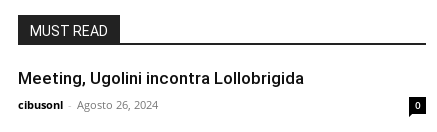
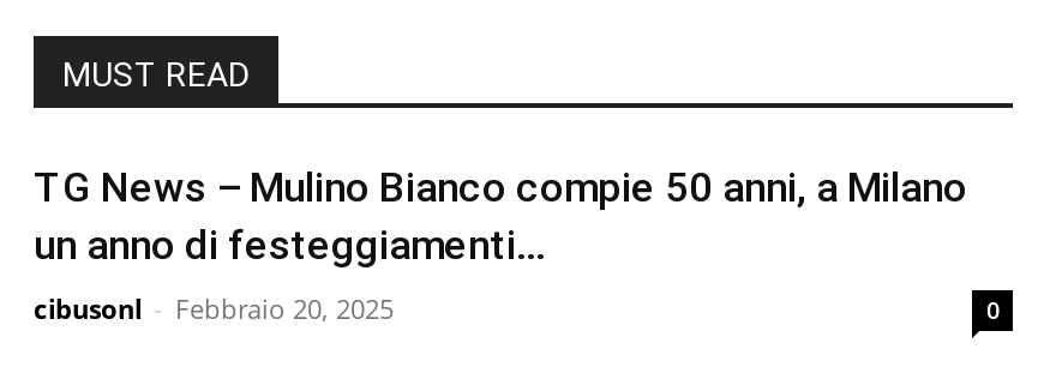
- Meeting, Ugolini incontra Lollobrigida
- cibusonl - Agosto 26, 2024
+ TG News – Mulino Bianco compie 50 anni, a Milano
+ un anno di festeggiamenti...
+ cibusonl - Febbraio 20, 2025
